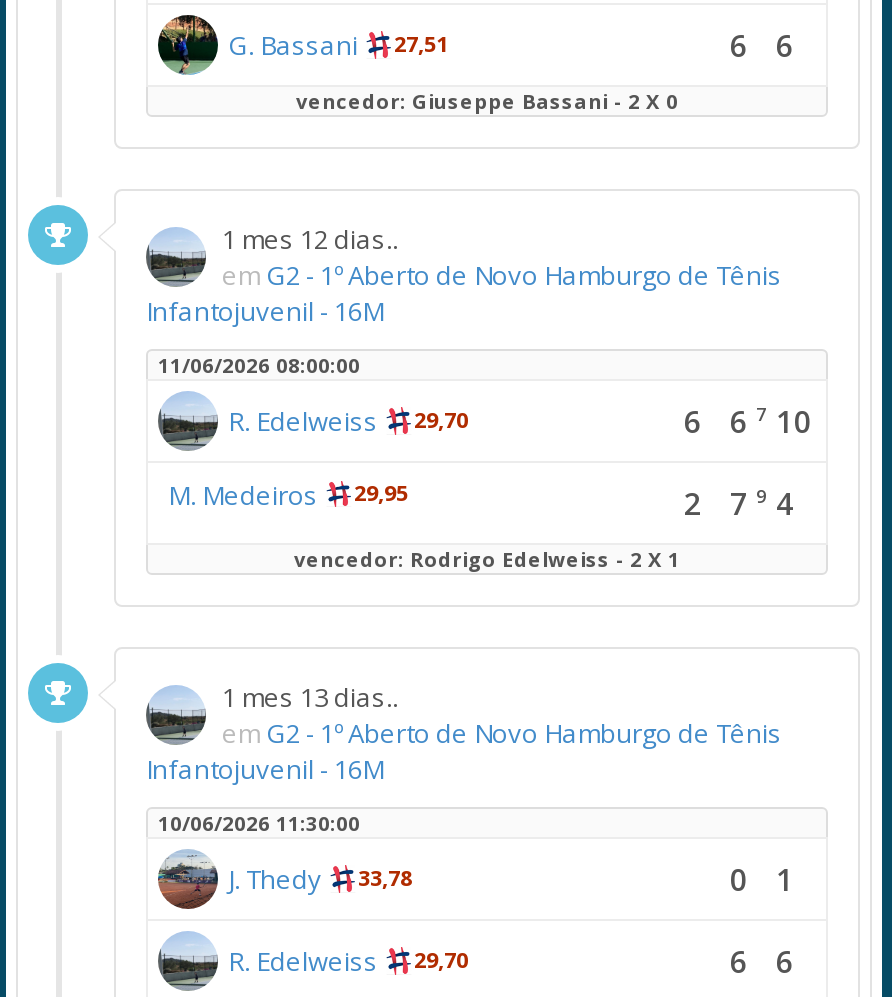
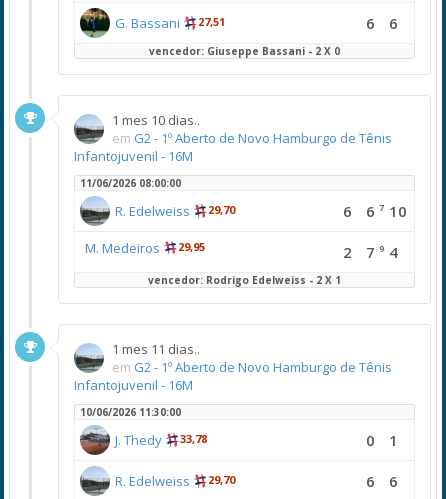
- 1 mes 12 dias..
+ 1 mes 10 dias..

- 1 mes 13 dias..
+ 1 mes 11 dias..
